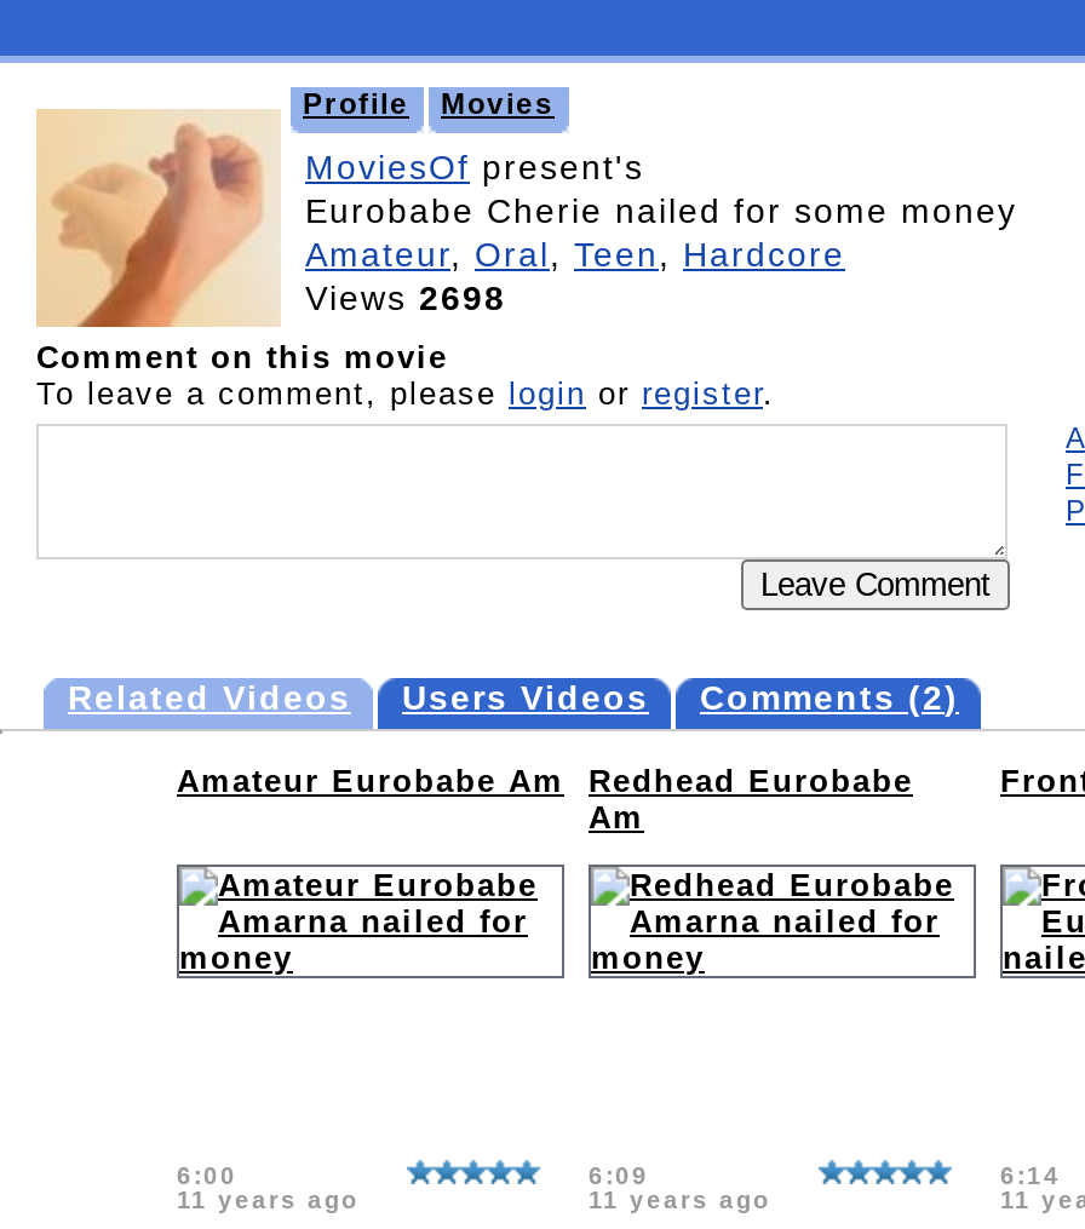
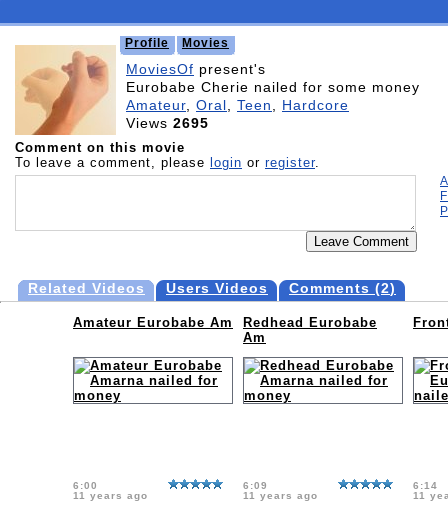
- Views 2698
+ Views 2695
